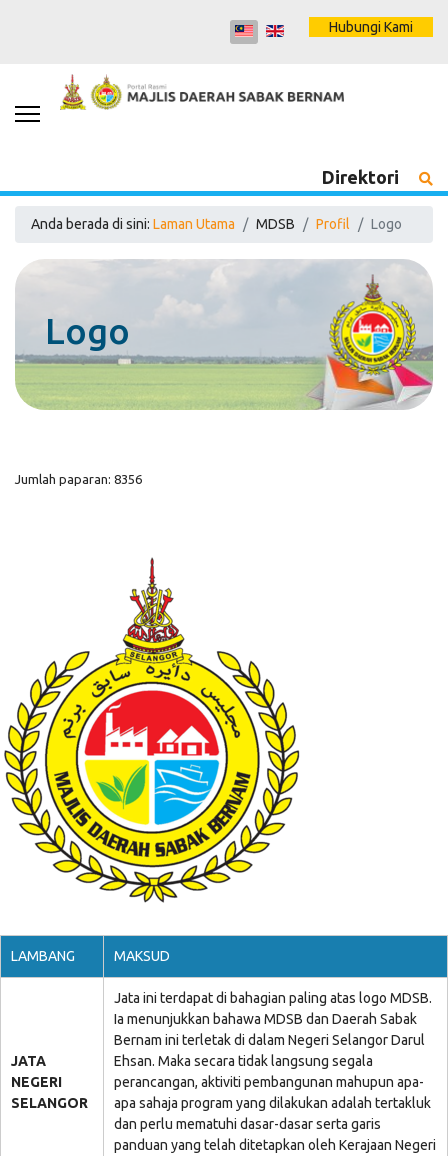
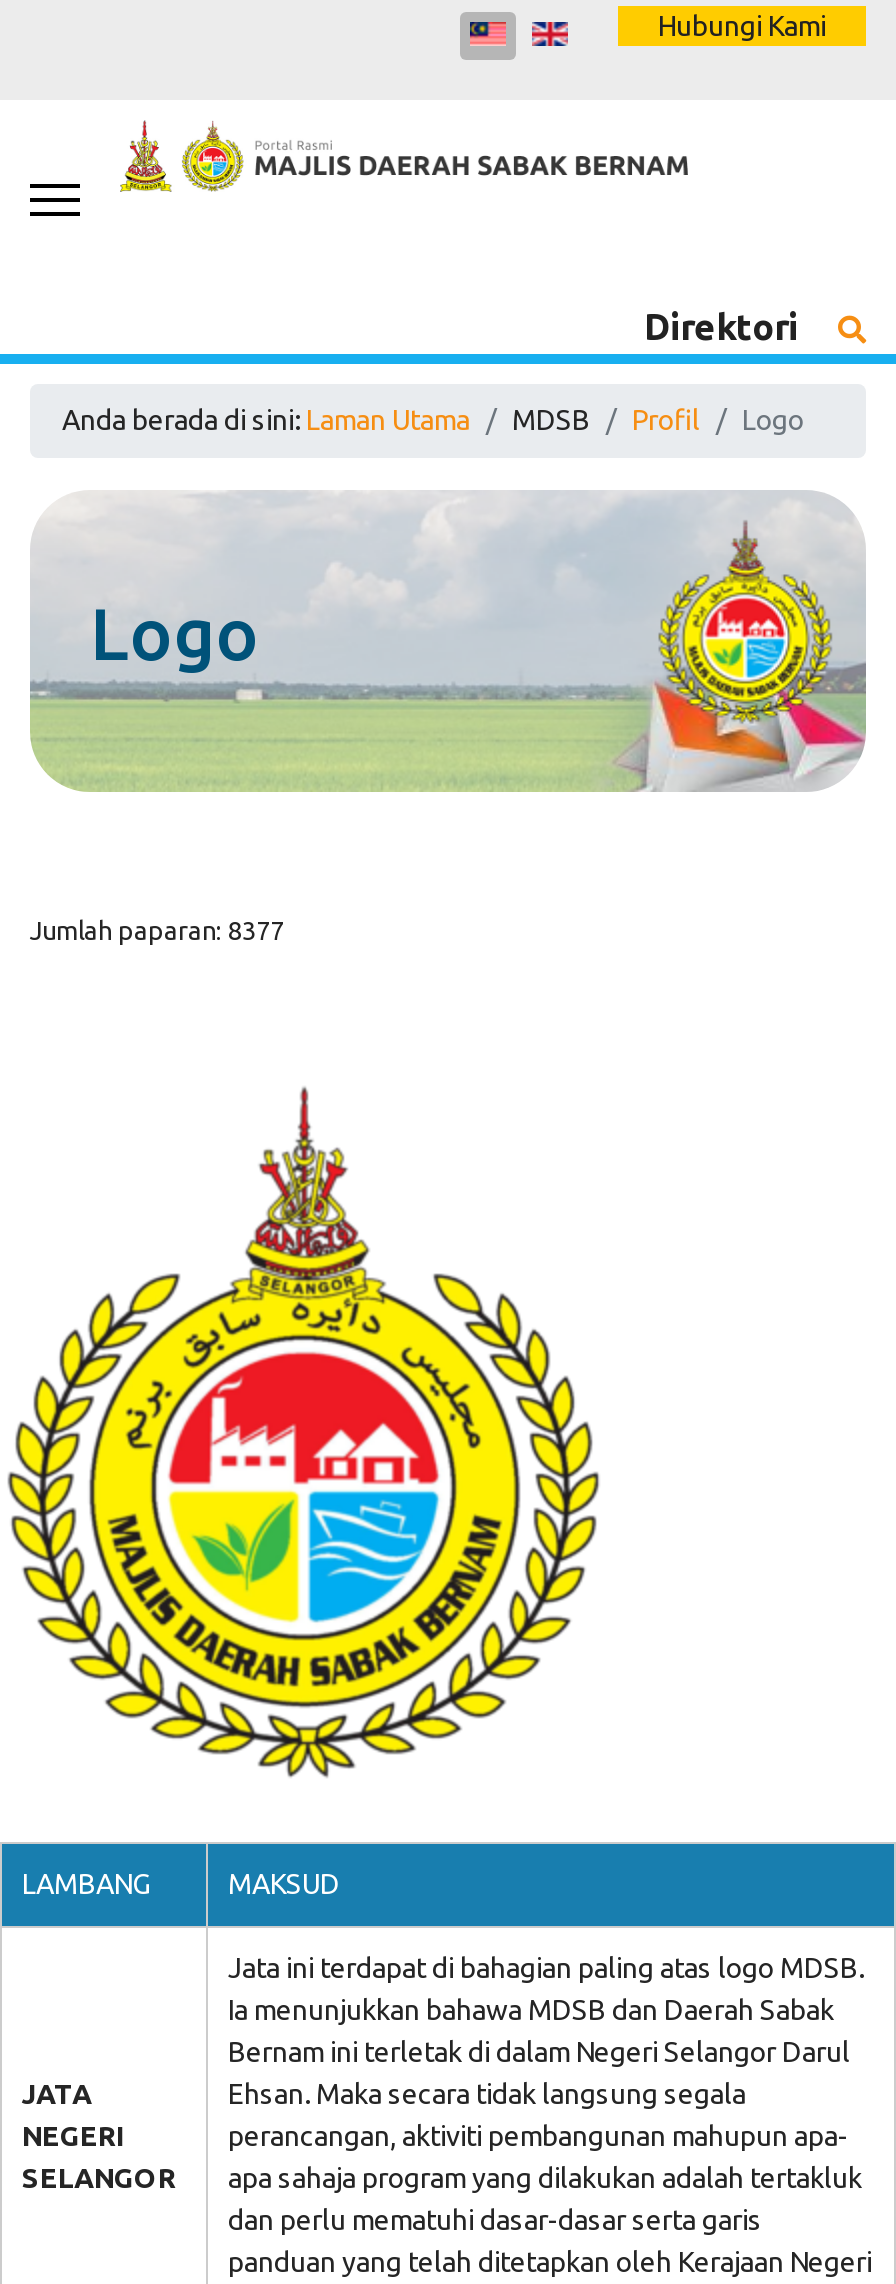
- Jumlah paparan: 8356
+ Jumlah paparan: 8377
